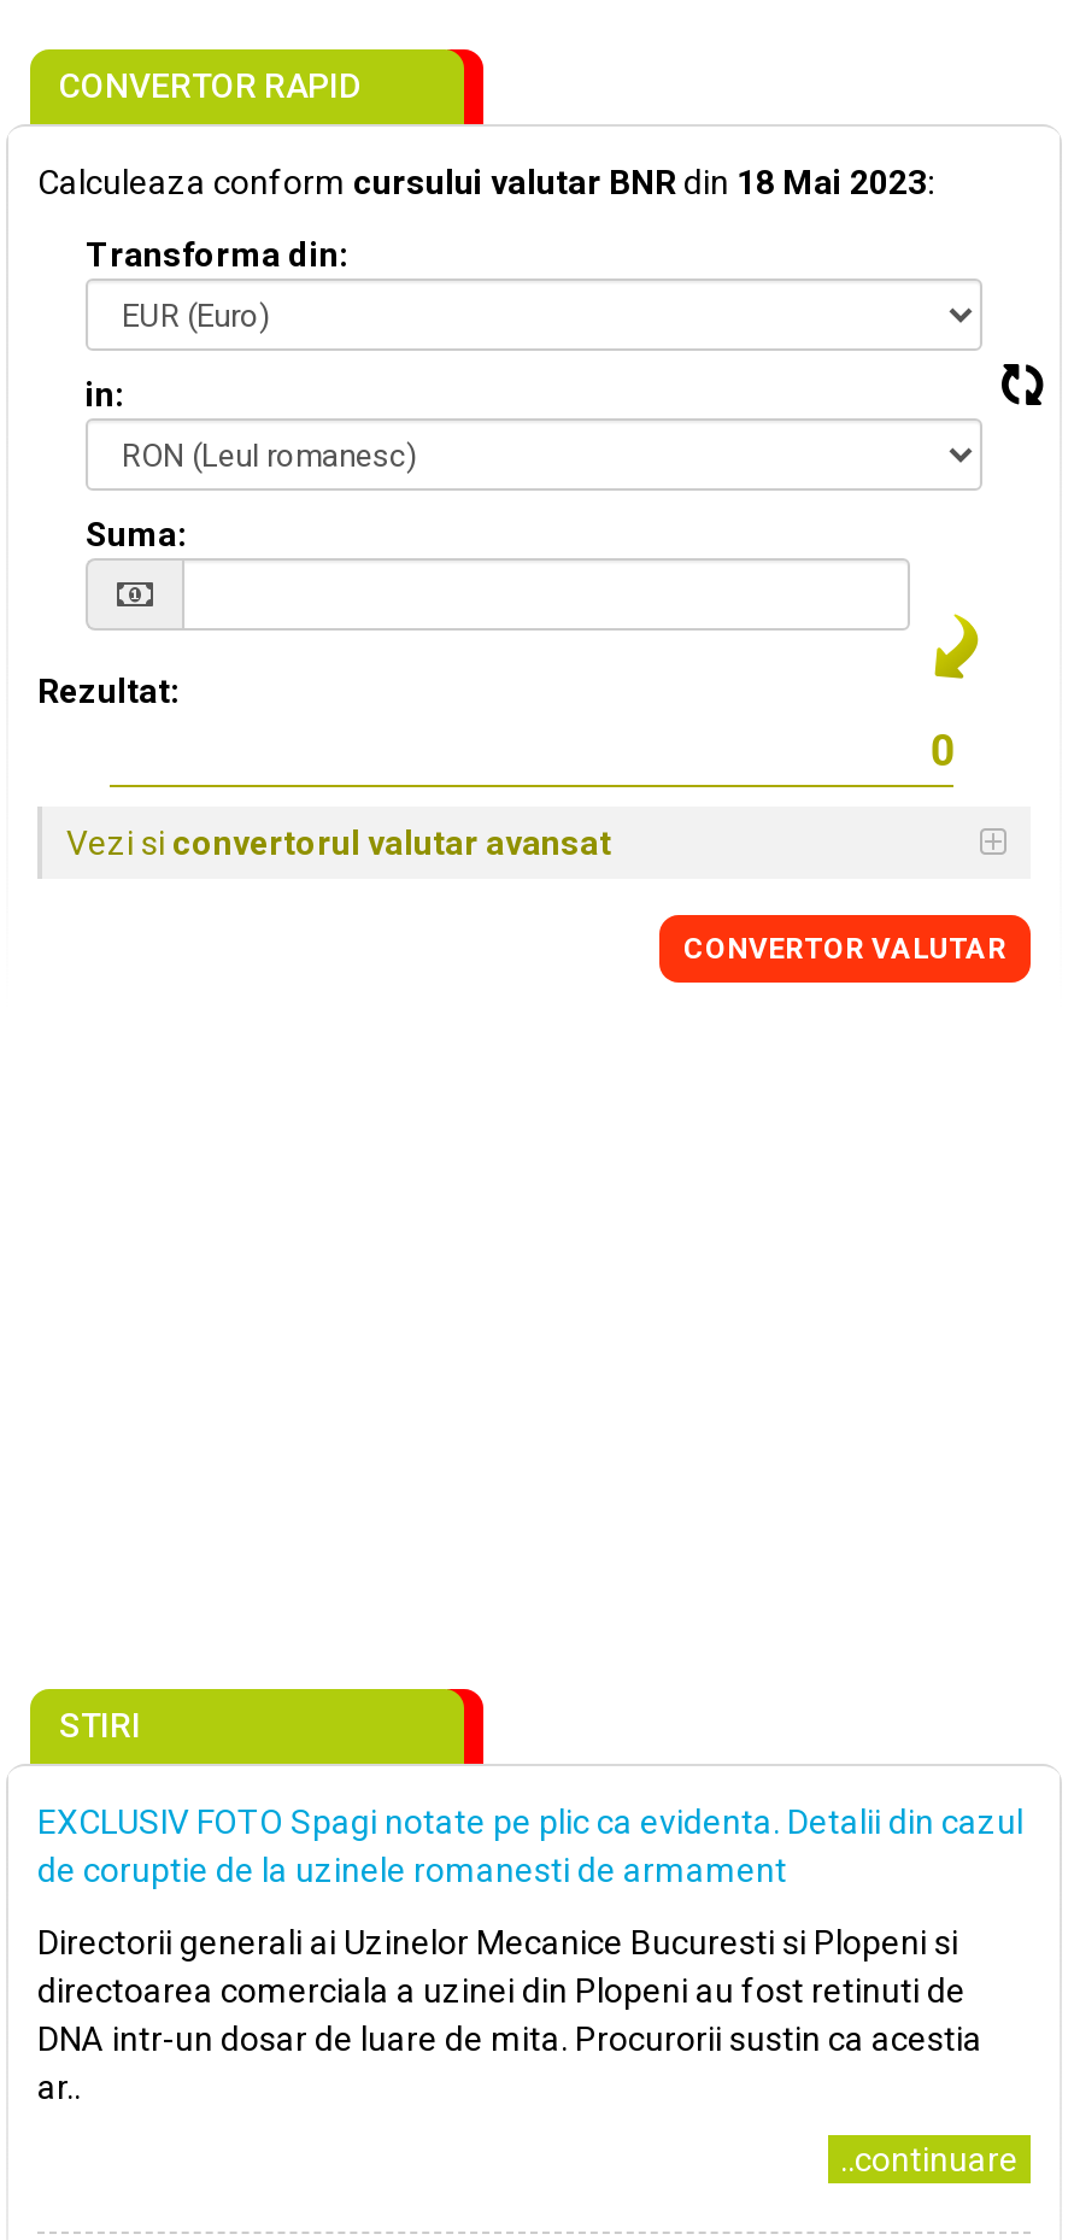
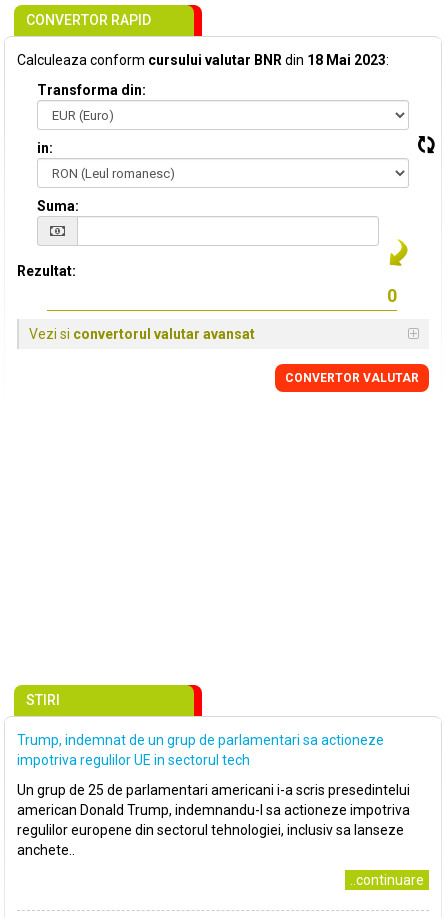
- EXCLUSIV FOTO Spagi notate pe plic ca evidenta. Detalii din cazul
- de coruptie de la uzinele romanesti de armament
+ Trump, indemnat de un grup de parlamentari sa actioneze
+ impotriva regulilor UE in sectorul tech

- Directorii generali ai Uzinelor Mecanice Bucuresti si Plopeni si
- directoarea comerciala a uzinei din Plopeni au fost retinuti de
- DNA intr-un dosar de luare de mita. Procurorii sustin ca acestia
- ar..
+ Un grup de 25 de parlamentari americani i-a scris presedintelui
+ american Donald Trump, indemnandu-l sa actioneze impotriva
+ regulilor europene din sectorul tehnologiei, inclusiv sa lanseze
+ anchete..
